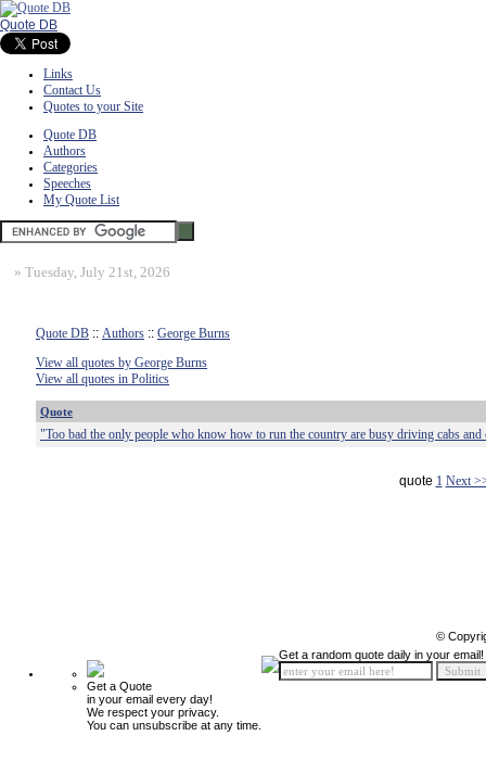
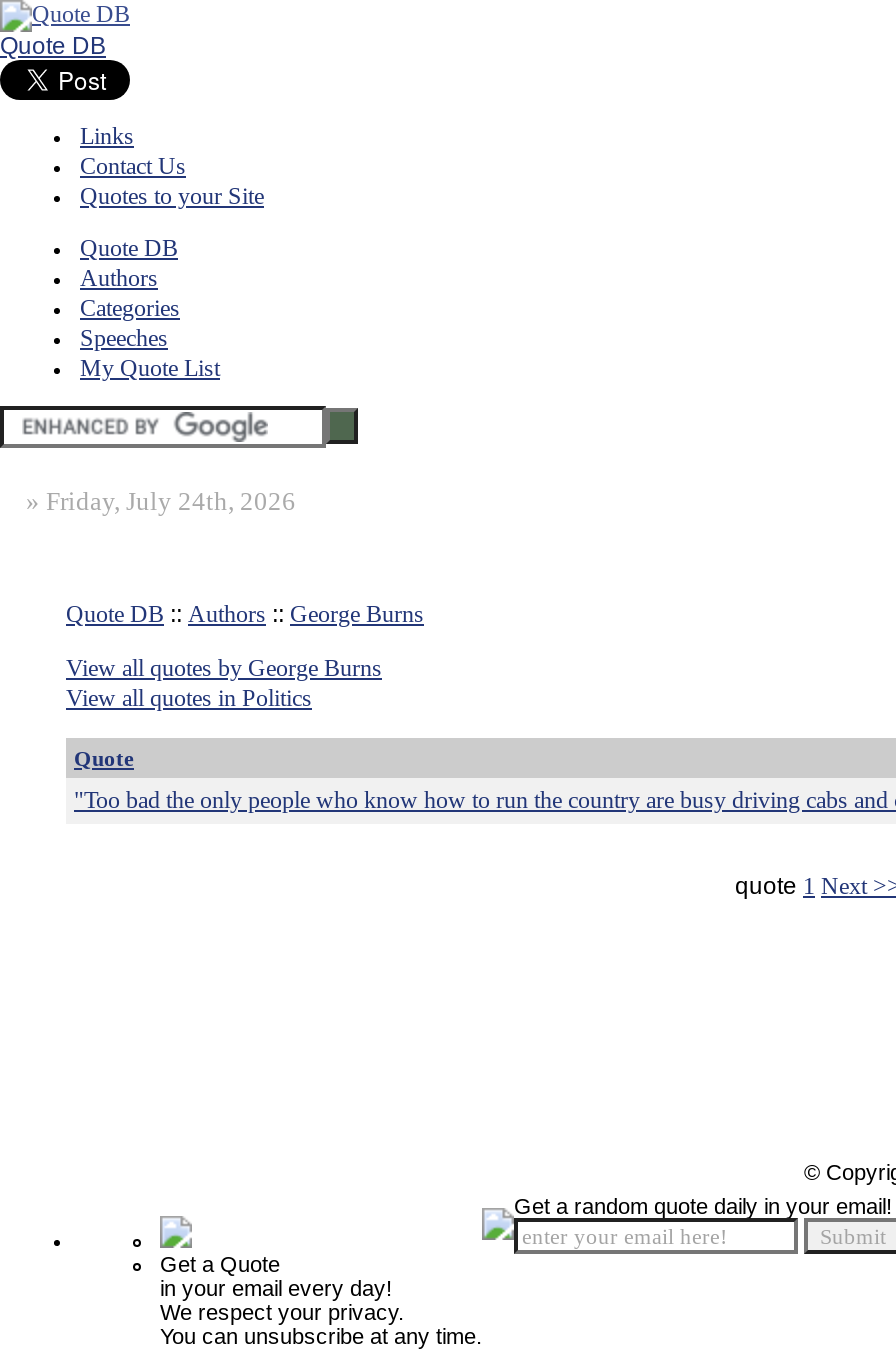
- » Tuesday, July 21st, 2026
+ » Friday, July 24th, 2026
